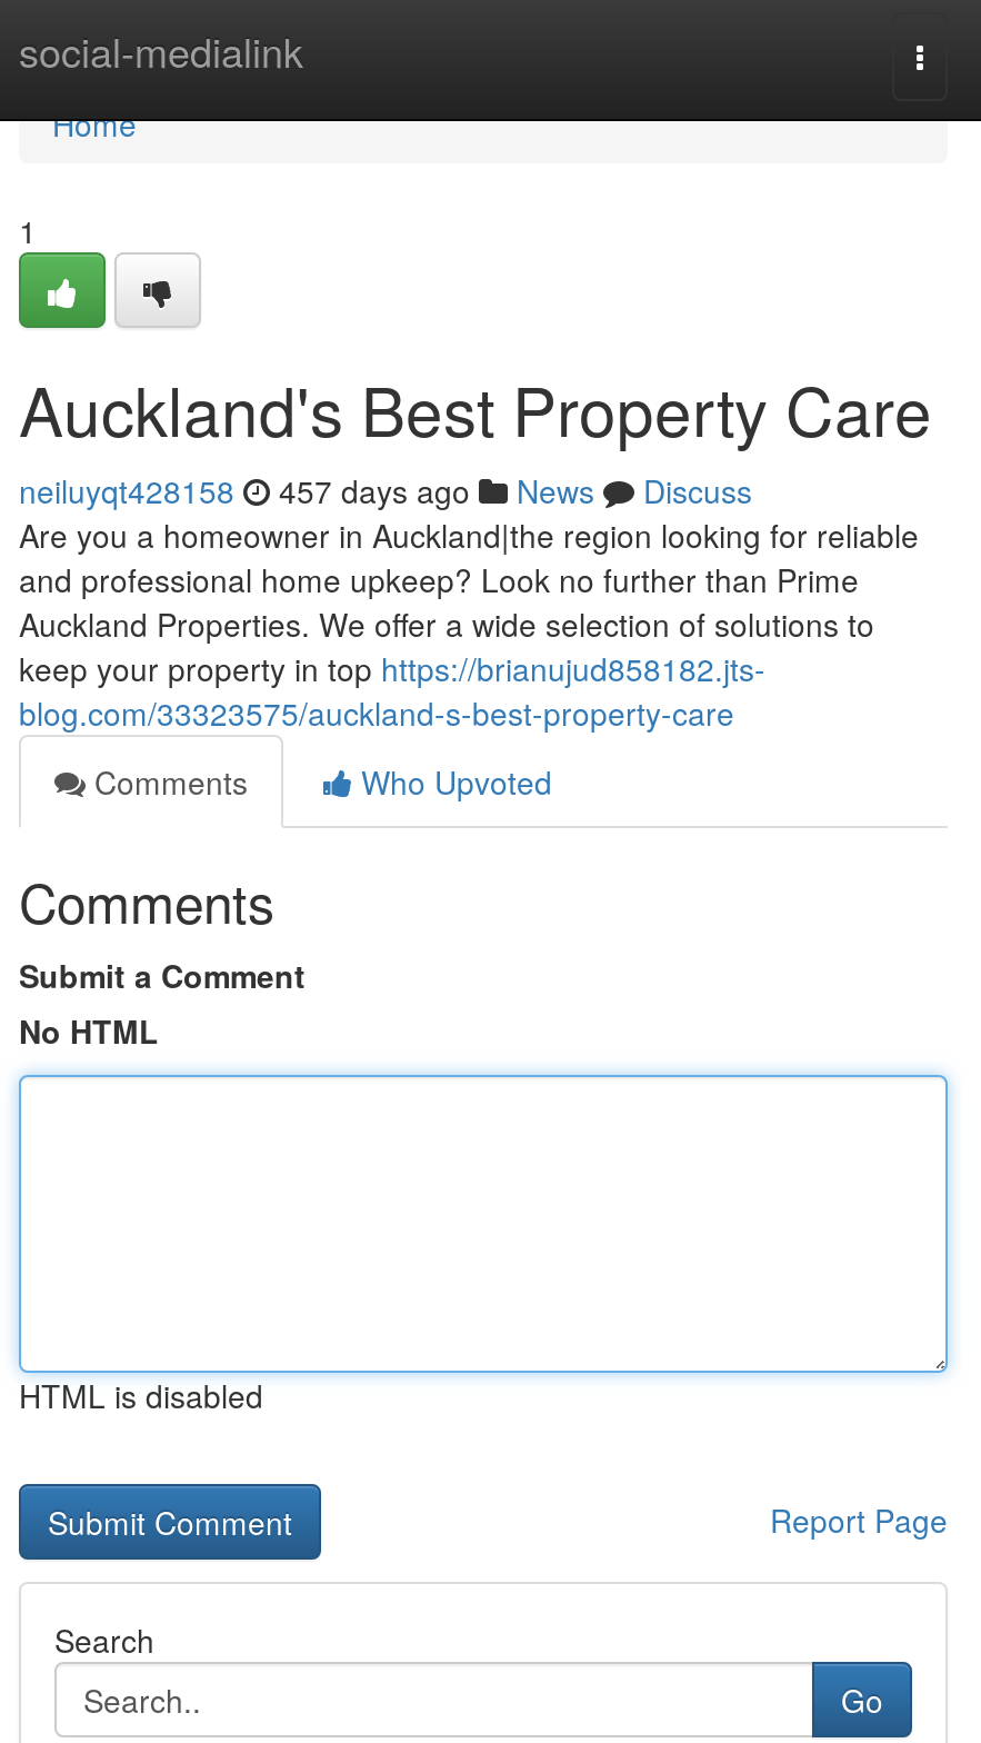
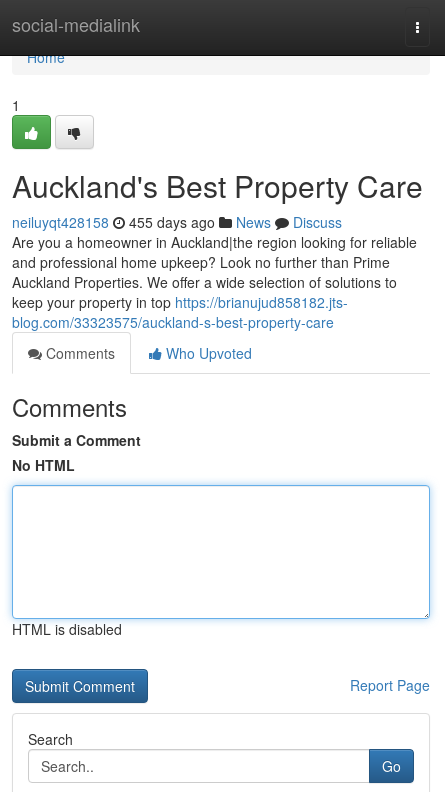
- neiluyqt428158 457 days ago News Discuss
+ neiluyqt428158 455 days ago News Discuss
